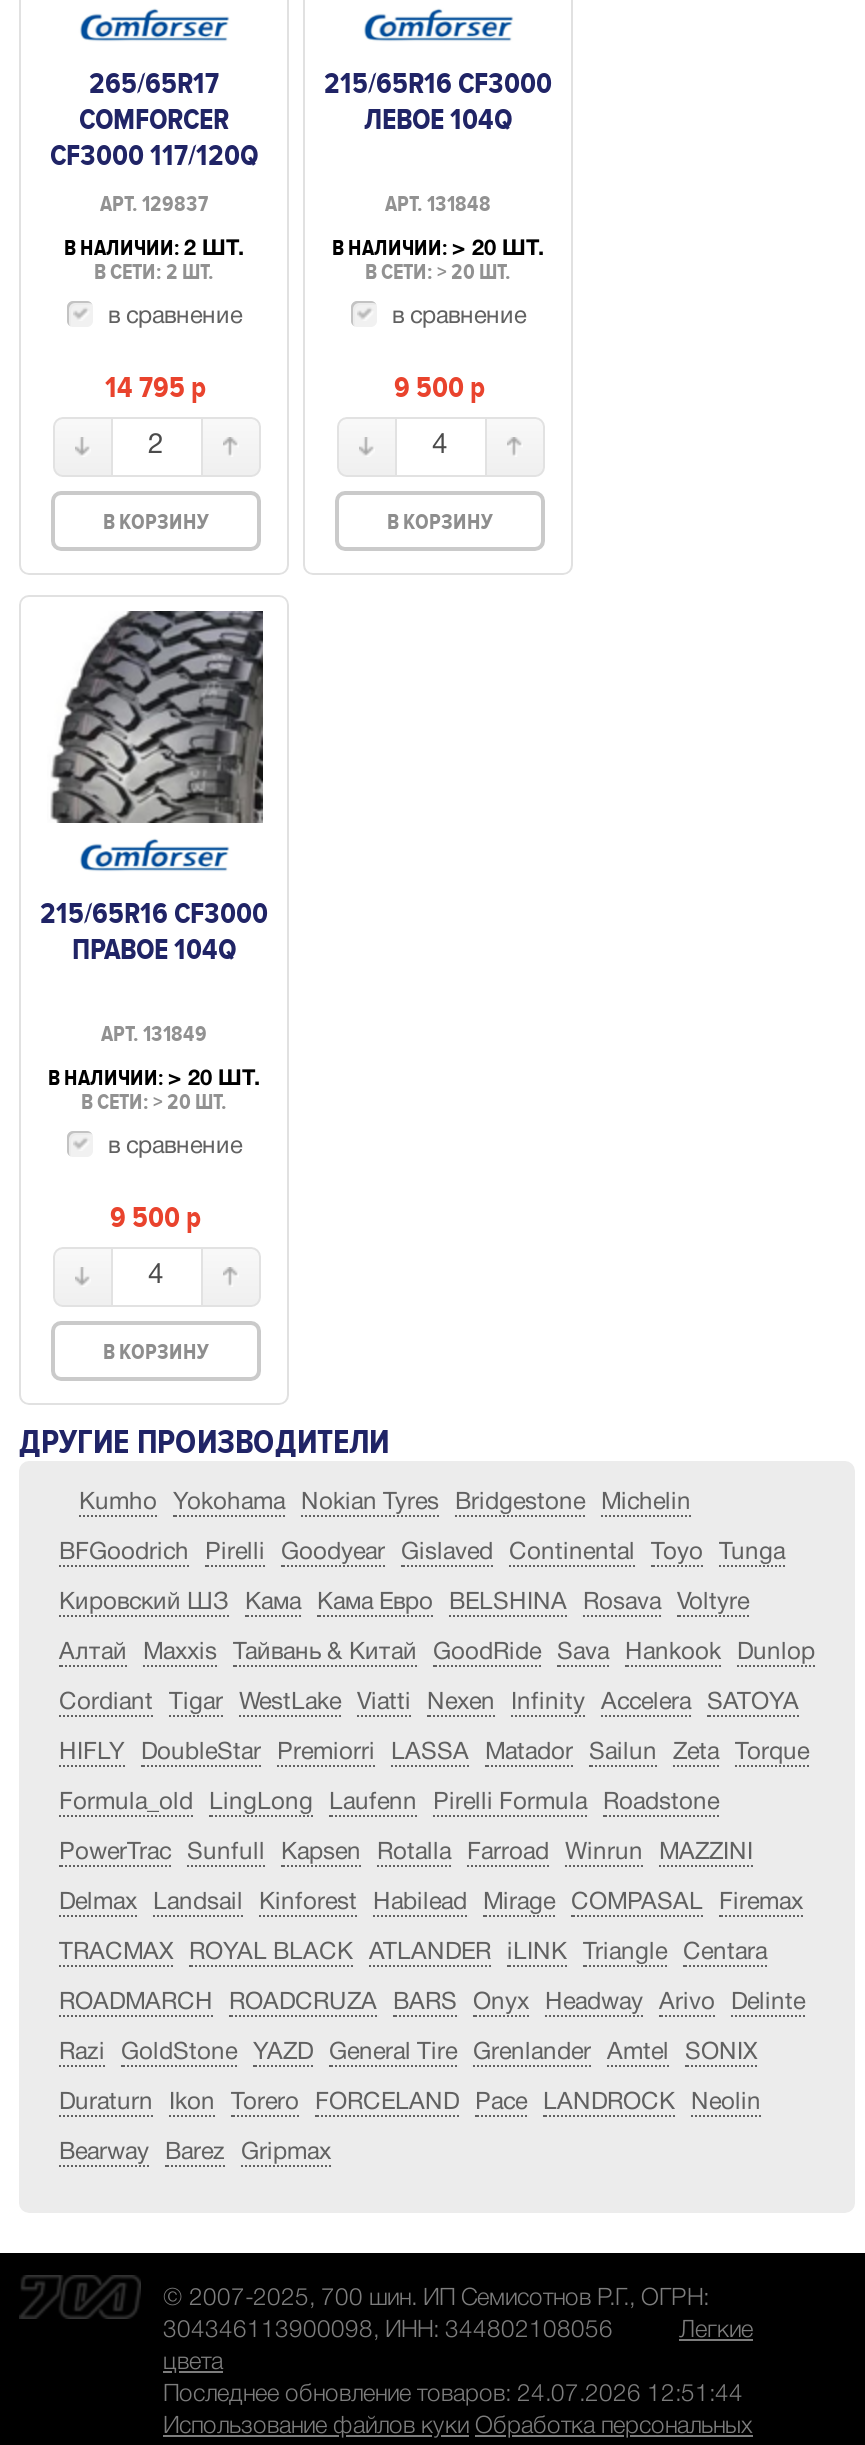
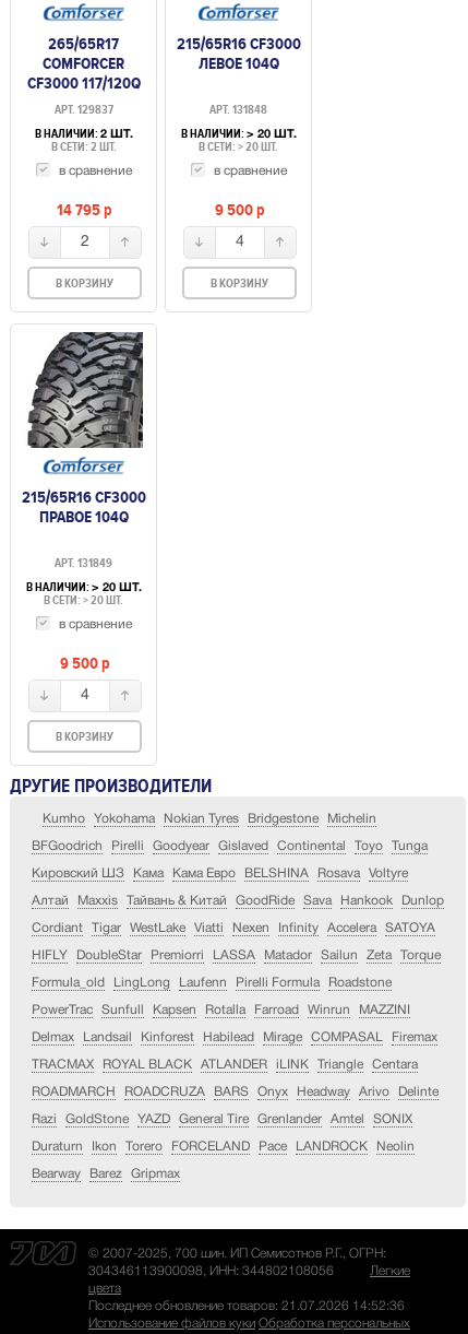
- Последнее обновление товаров: 24.07.2026 12:51:44
+ Последнее обновление товаров: 21.07.2026 14:52:36
